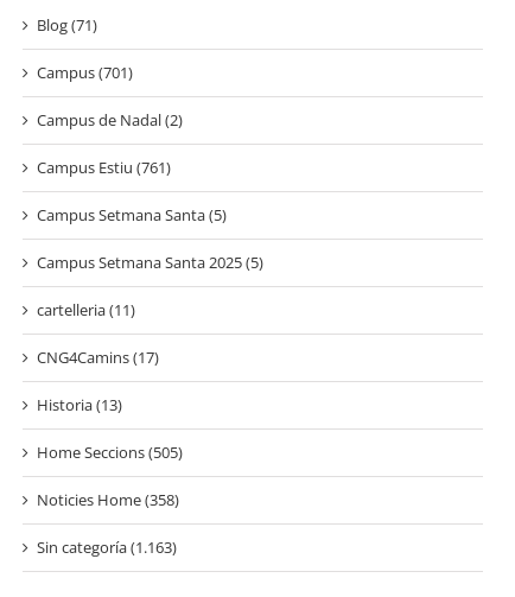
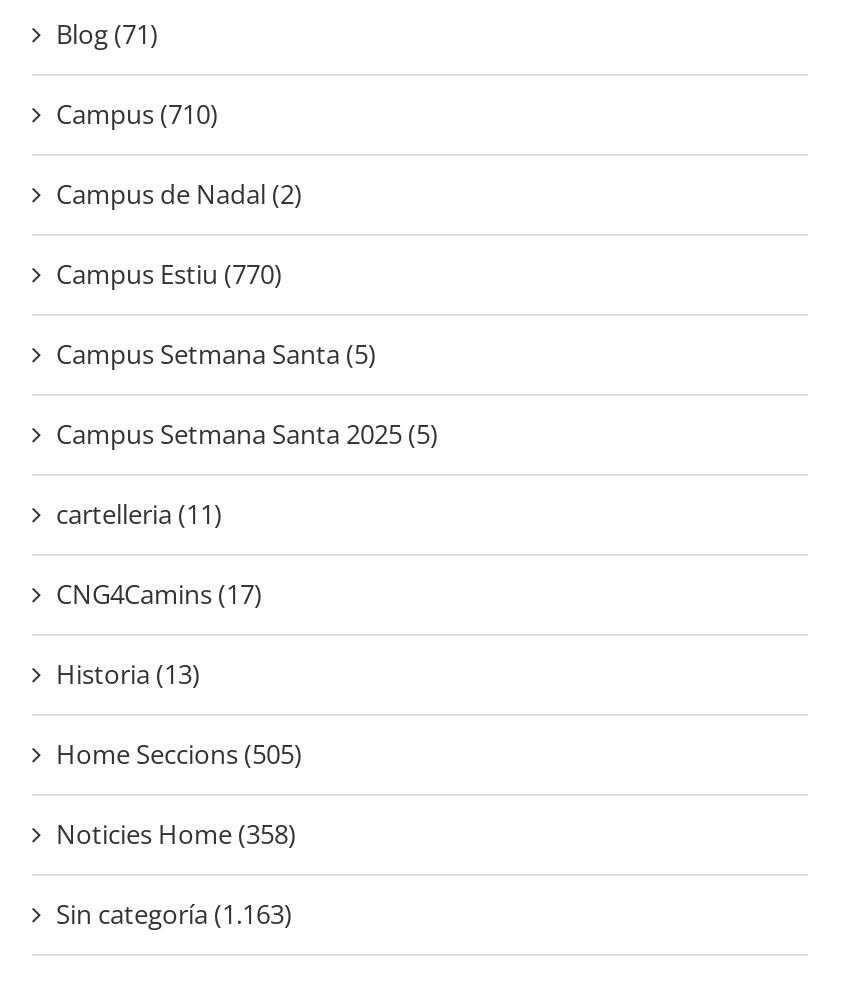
- Campus (701)
+ Campus (710)

- Campus Estiu (761)
+ Campus Estiu (770)
